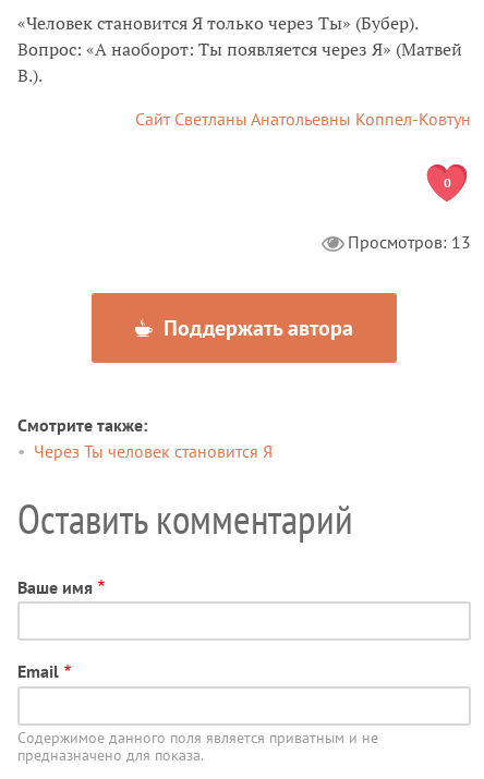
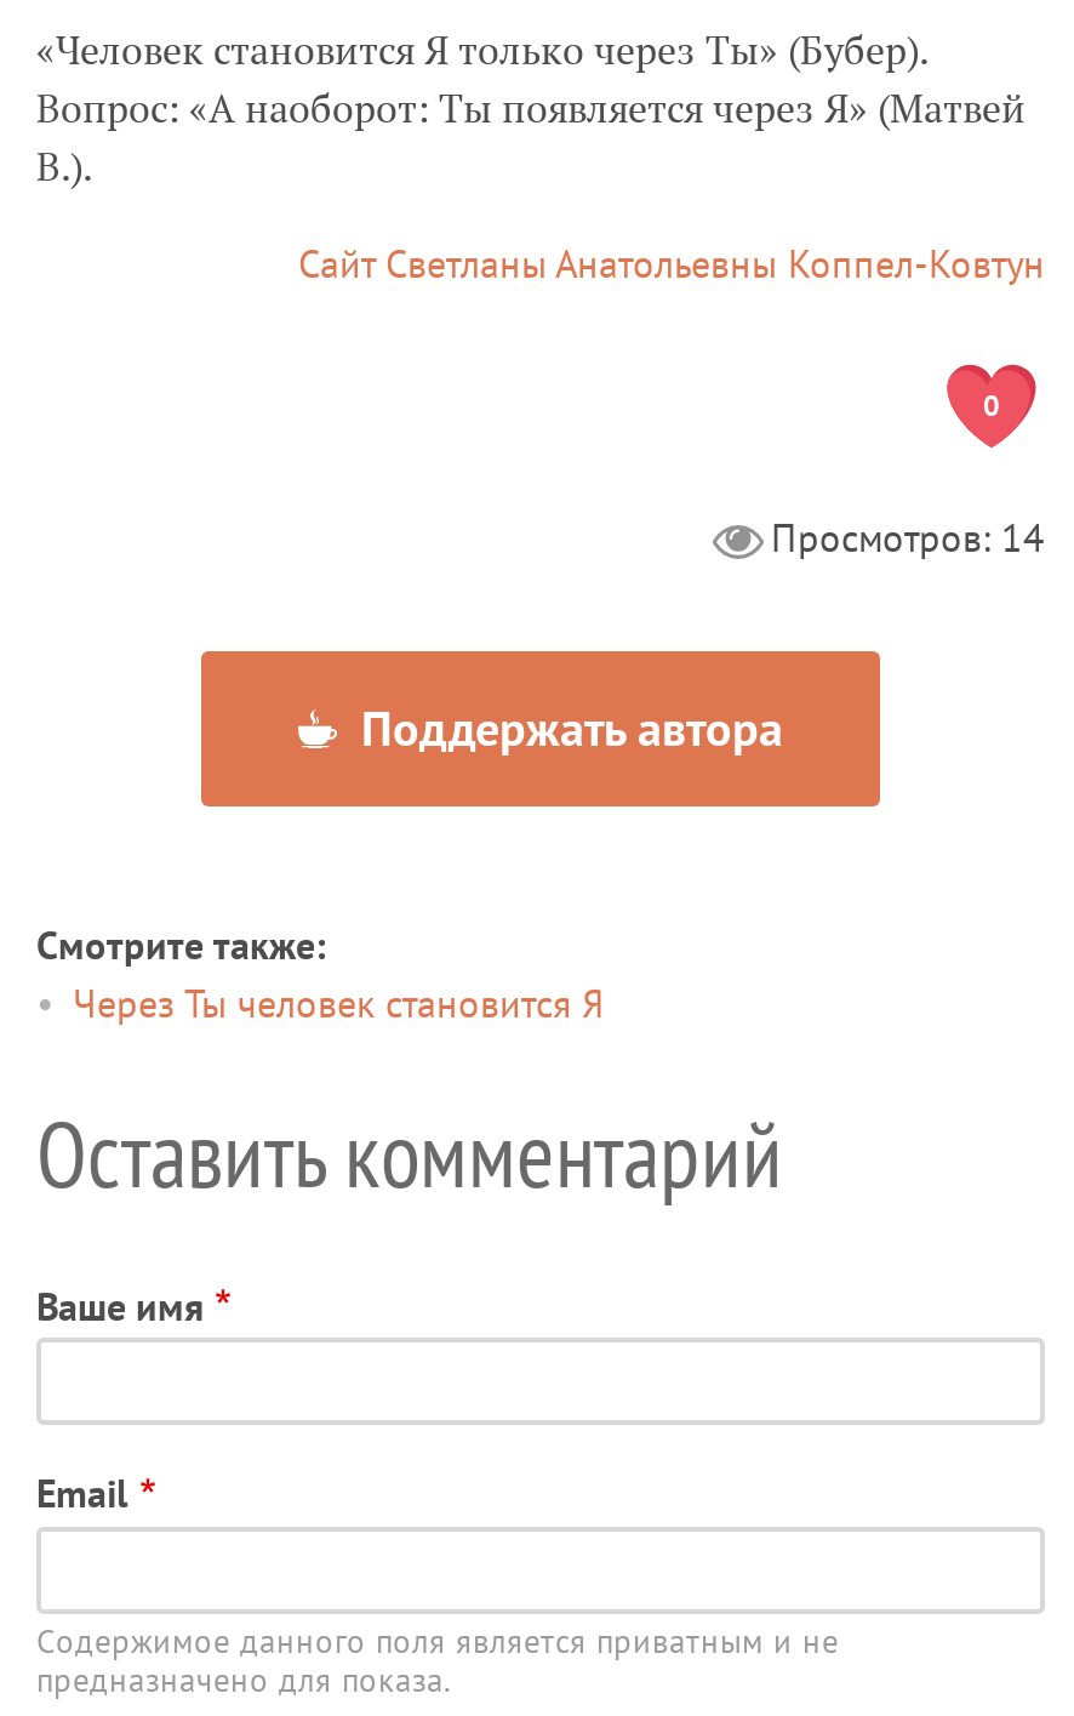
- Просмотров: 13
+ Просмотров: 14
